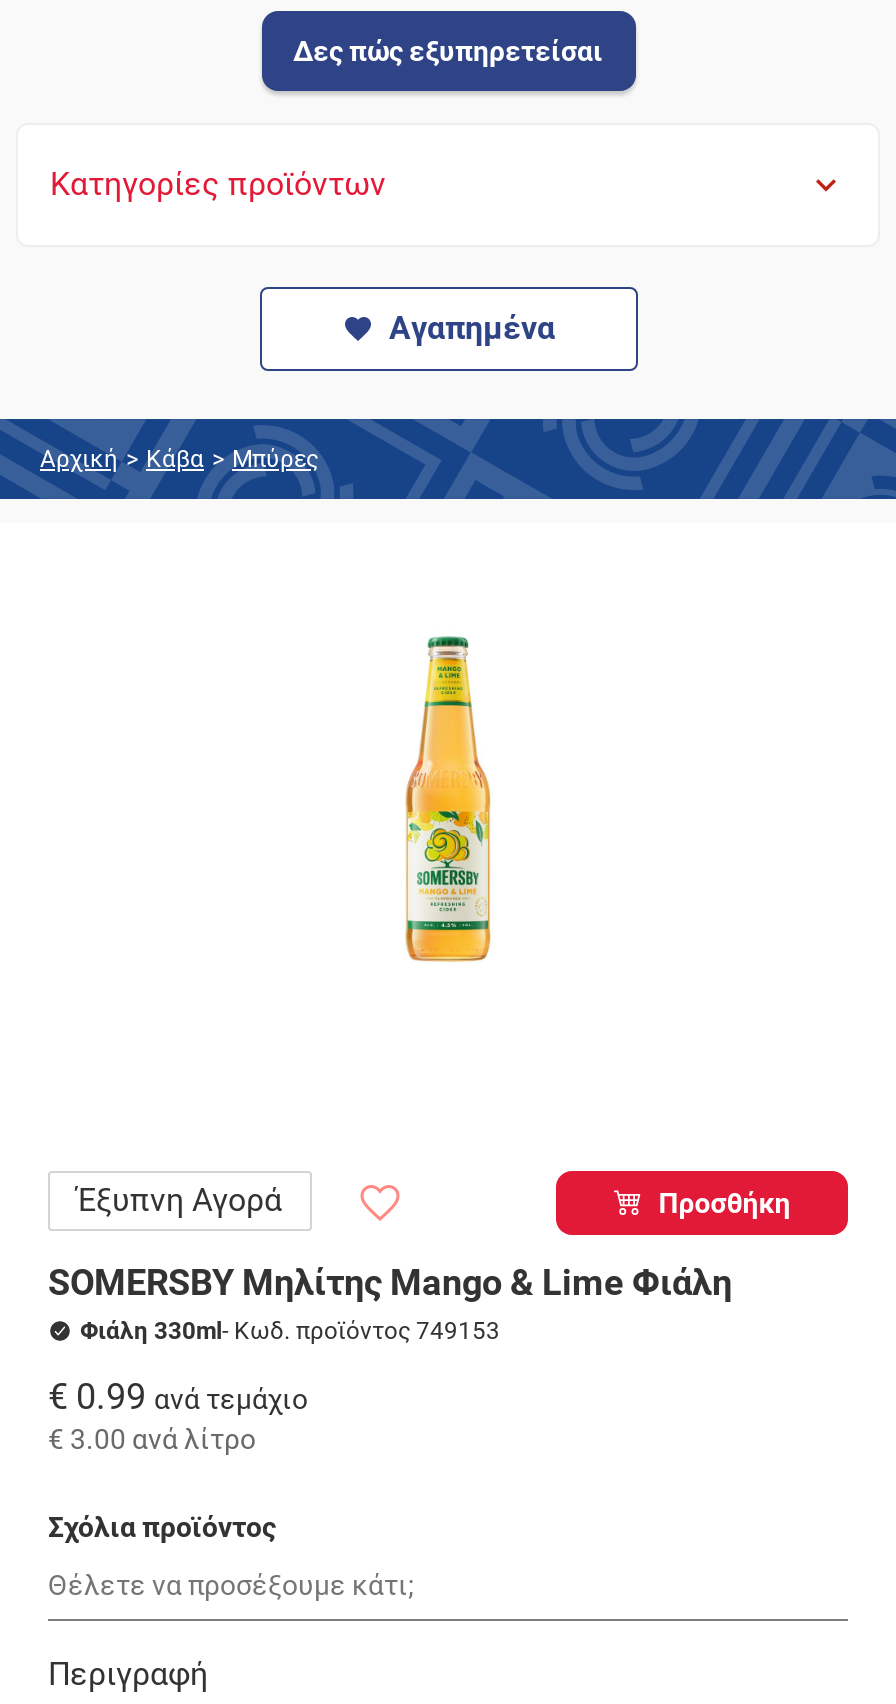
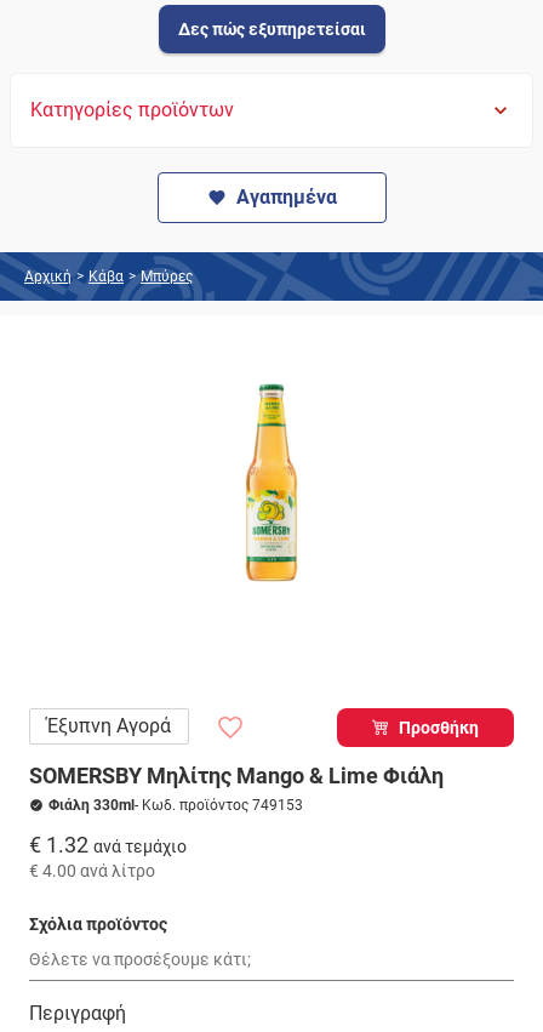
- € 0.99 ανά τεμάχιο
+ € 1.32 ανά τεμάχιο

- € 3.00 ανά λίτρο
+ € 4.00 ανά λίτρο
